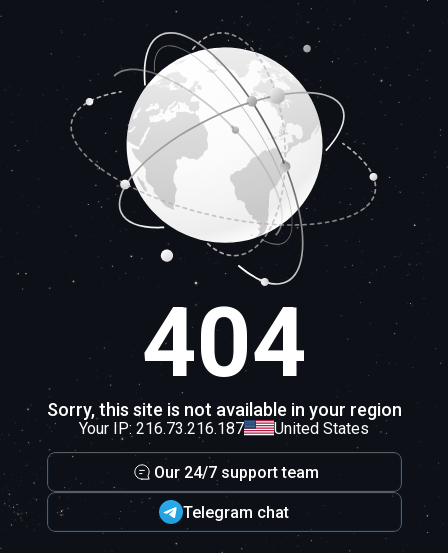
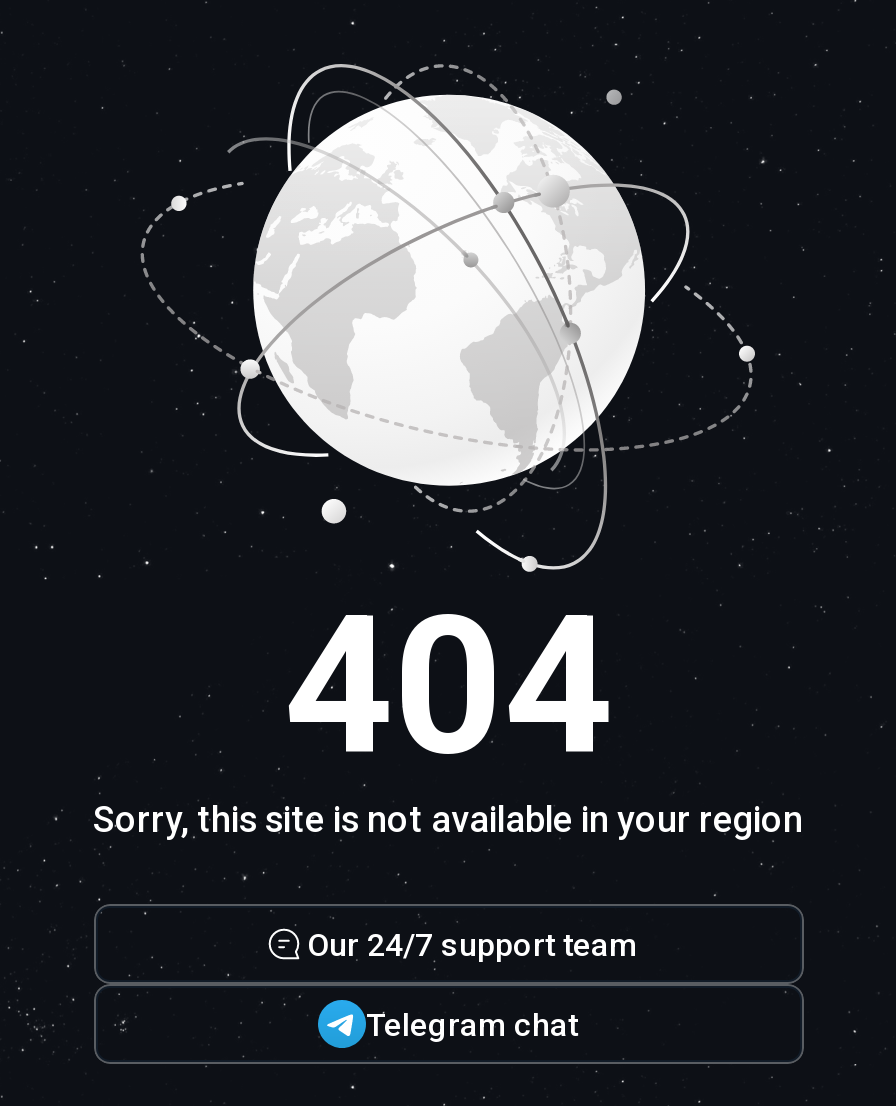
- Your IP: 216.73.216.187
- United States
